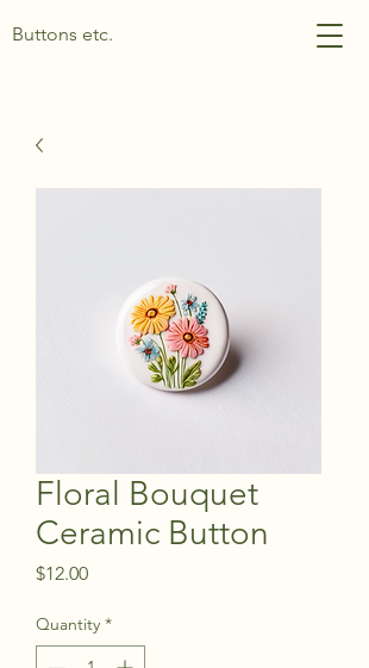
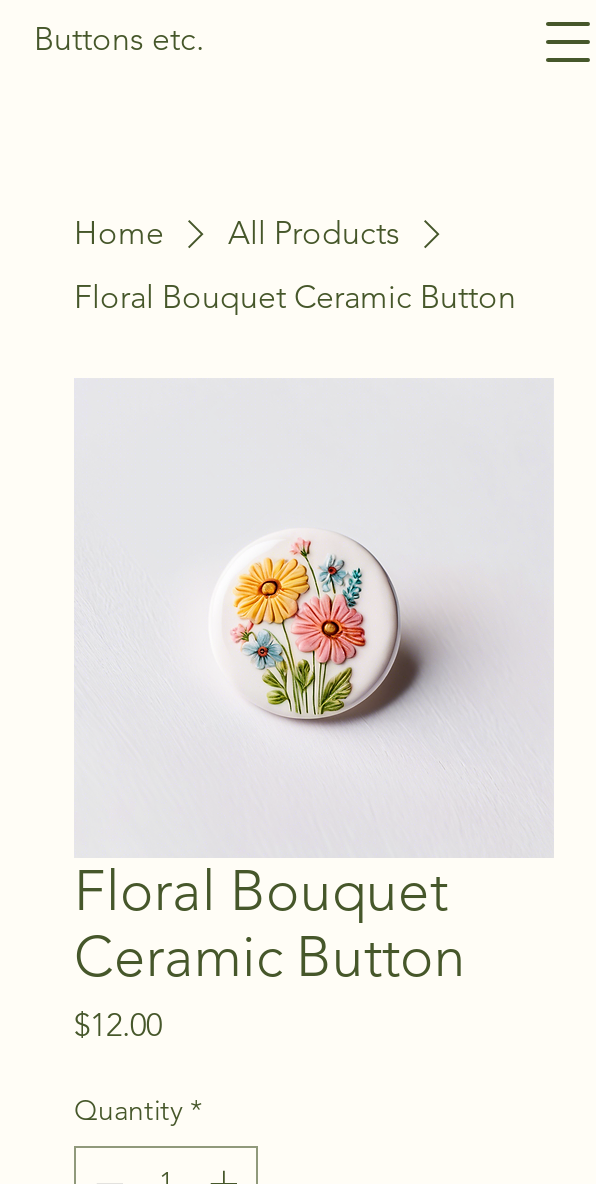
+ Home
+ All Products
+ Floral Bouquet Ceramic Button
